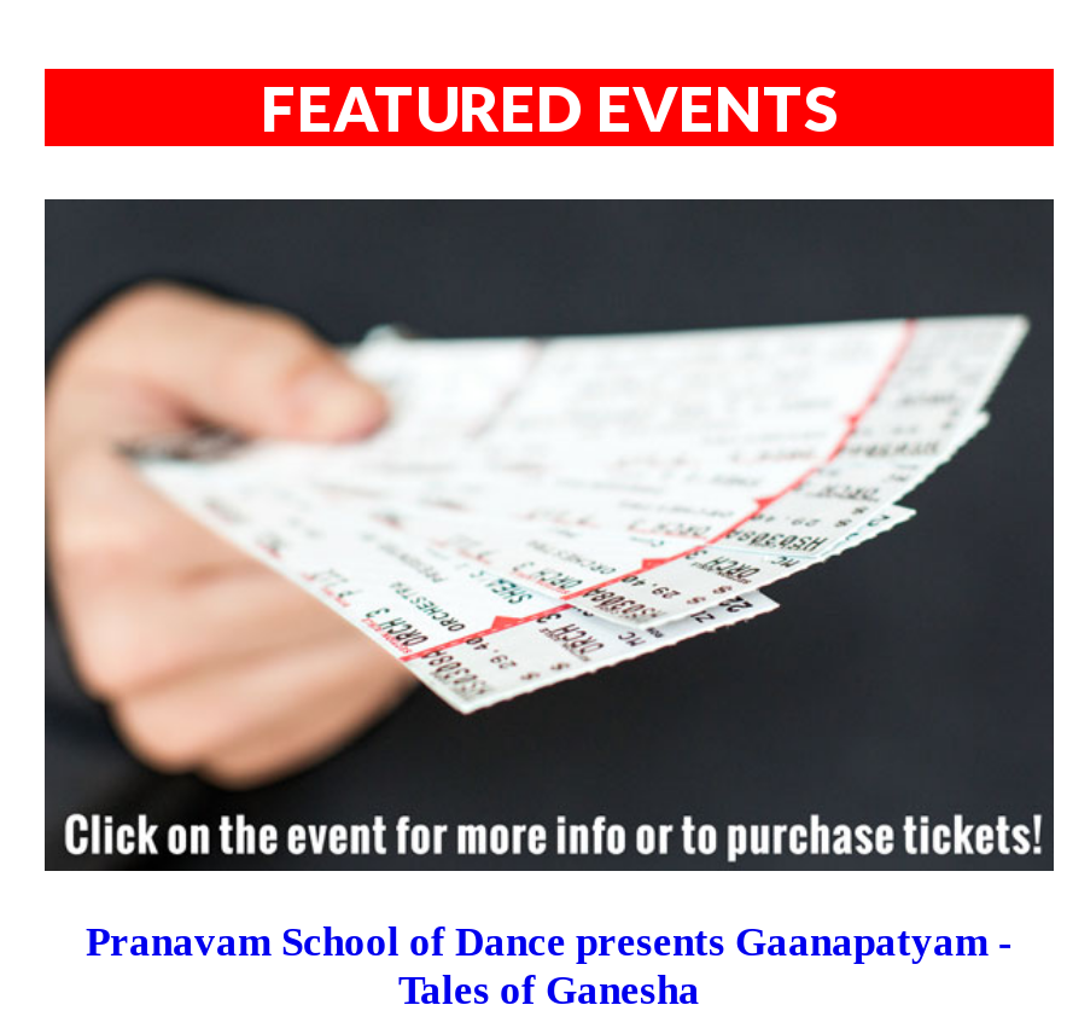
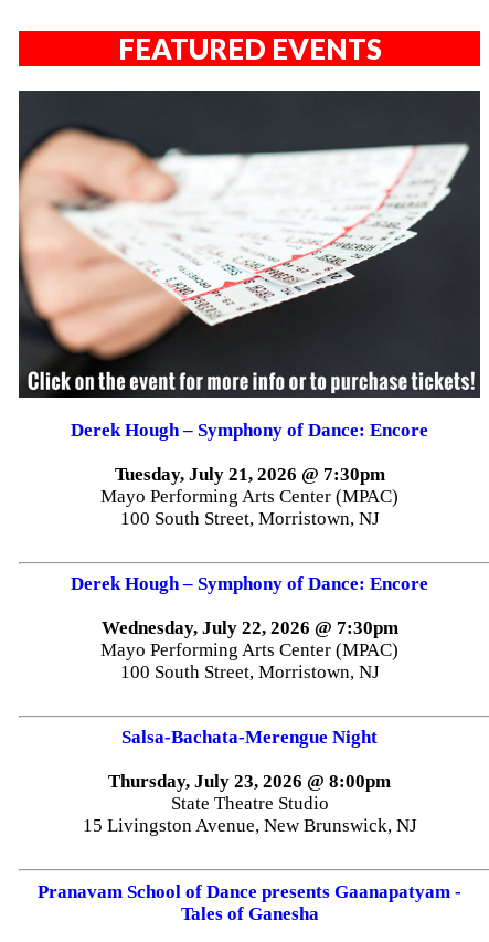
+ Derek Hough – Symphony of Dance: Encore
+ Tuesday, July 21, 2026 @ 7:30pm
+ Mayo Performing Arts Center (MPAC)
+ 100 South Street, Morristown, NJ
+ Derek Hough – Symphony of Dance: Encore
+ Wednesday, July 22, 2026 @ 7:30pm
+ Mayo Performing Arts Center (MPAC)
+ 100 South Street, Morristown, NJ
+ Salsa-Bachata-Merengue Night
+ Thursday, July 23, 2026 @ 8:00pm
+ State Theatre Studio
+ 15 Livingston Avenue, New Brunswick, NJ
